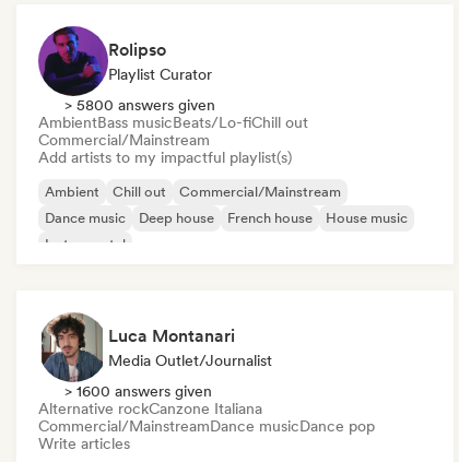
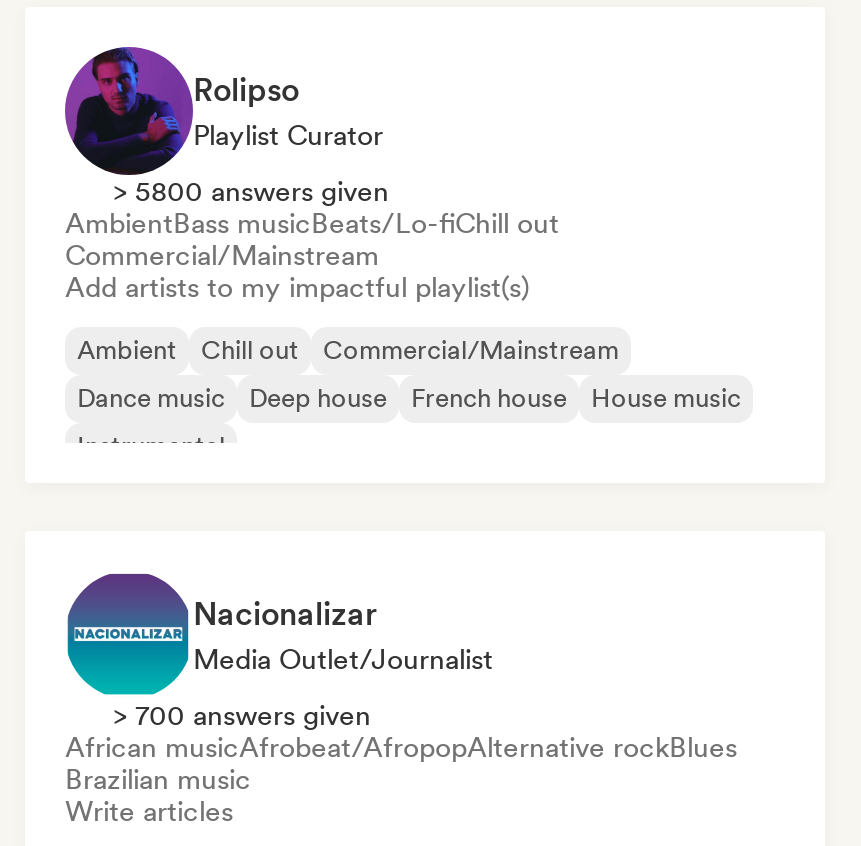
- [image]
- Luca Montanari
+ [image]
+ Nacionalizar

- > 1600 answers given
- Alternative rockCanzone Italiana
- Commercial/MainstreamDance musicDance pop
+ > 700 answers given
+ African musicAfrobeat/AfropopAlternative rockBlues
+ Brazilian music
